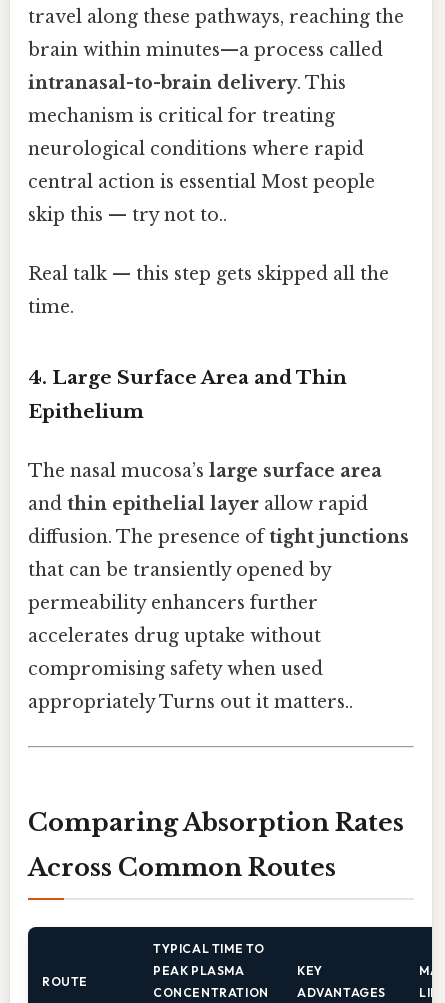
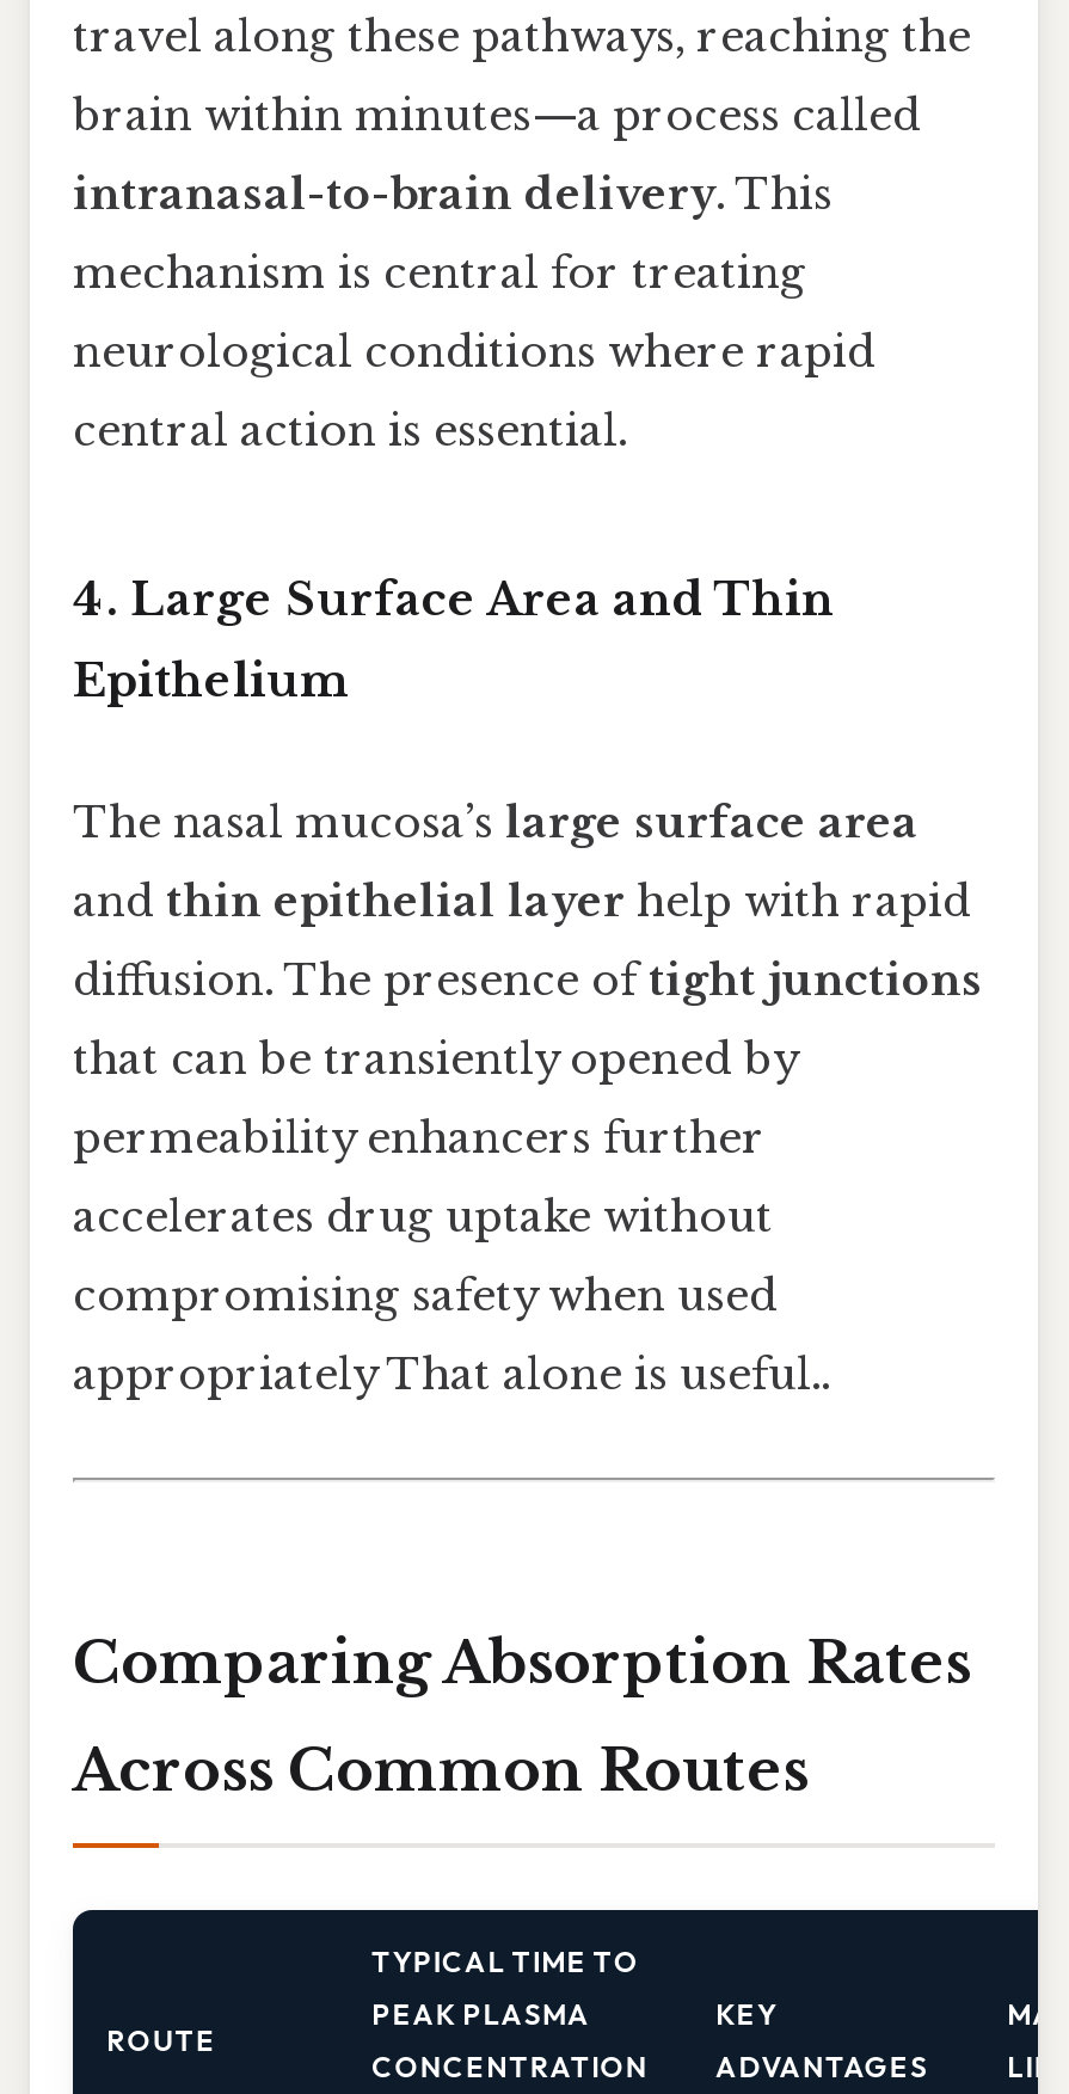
- mechanism is critical for treating
+ mechanism is central for treating

- central action is essential Most people
- skip this — try not to..
- Real talk — this step gets skipped all the
- time.
+ central action is essential.

- and thin epithelial layer allow rapid
+ and thin epithelial layer help with rapid

- appropriately Turns out it matters..
+ appropriately That alone is useful..
